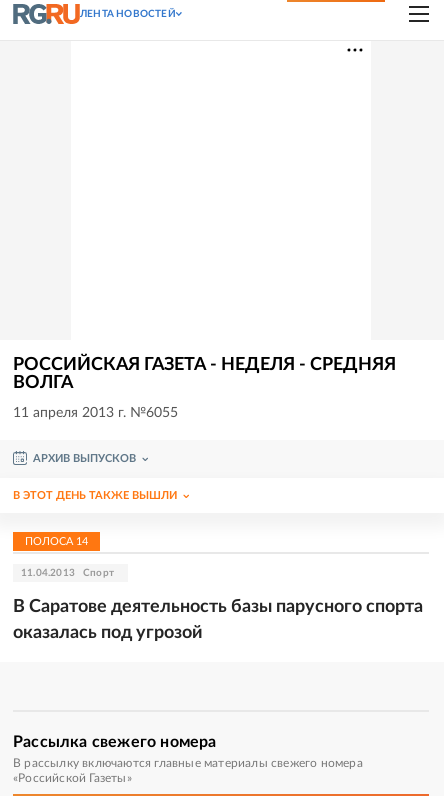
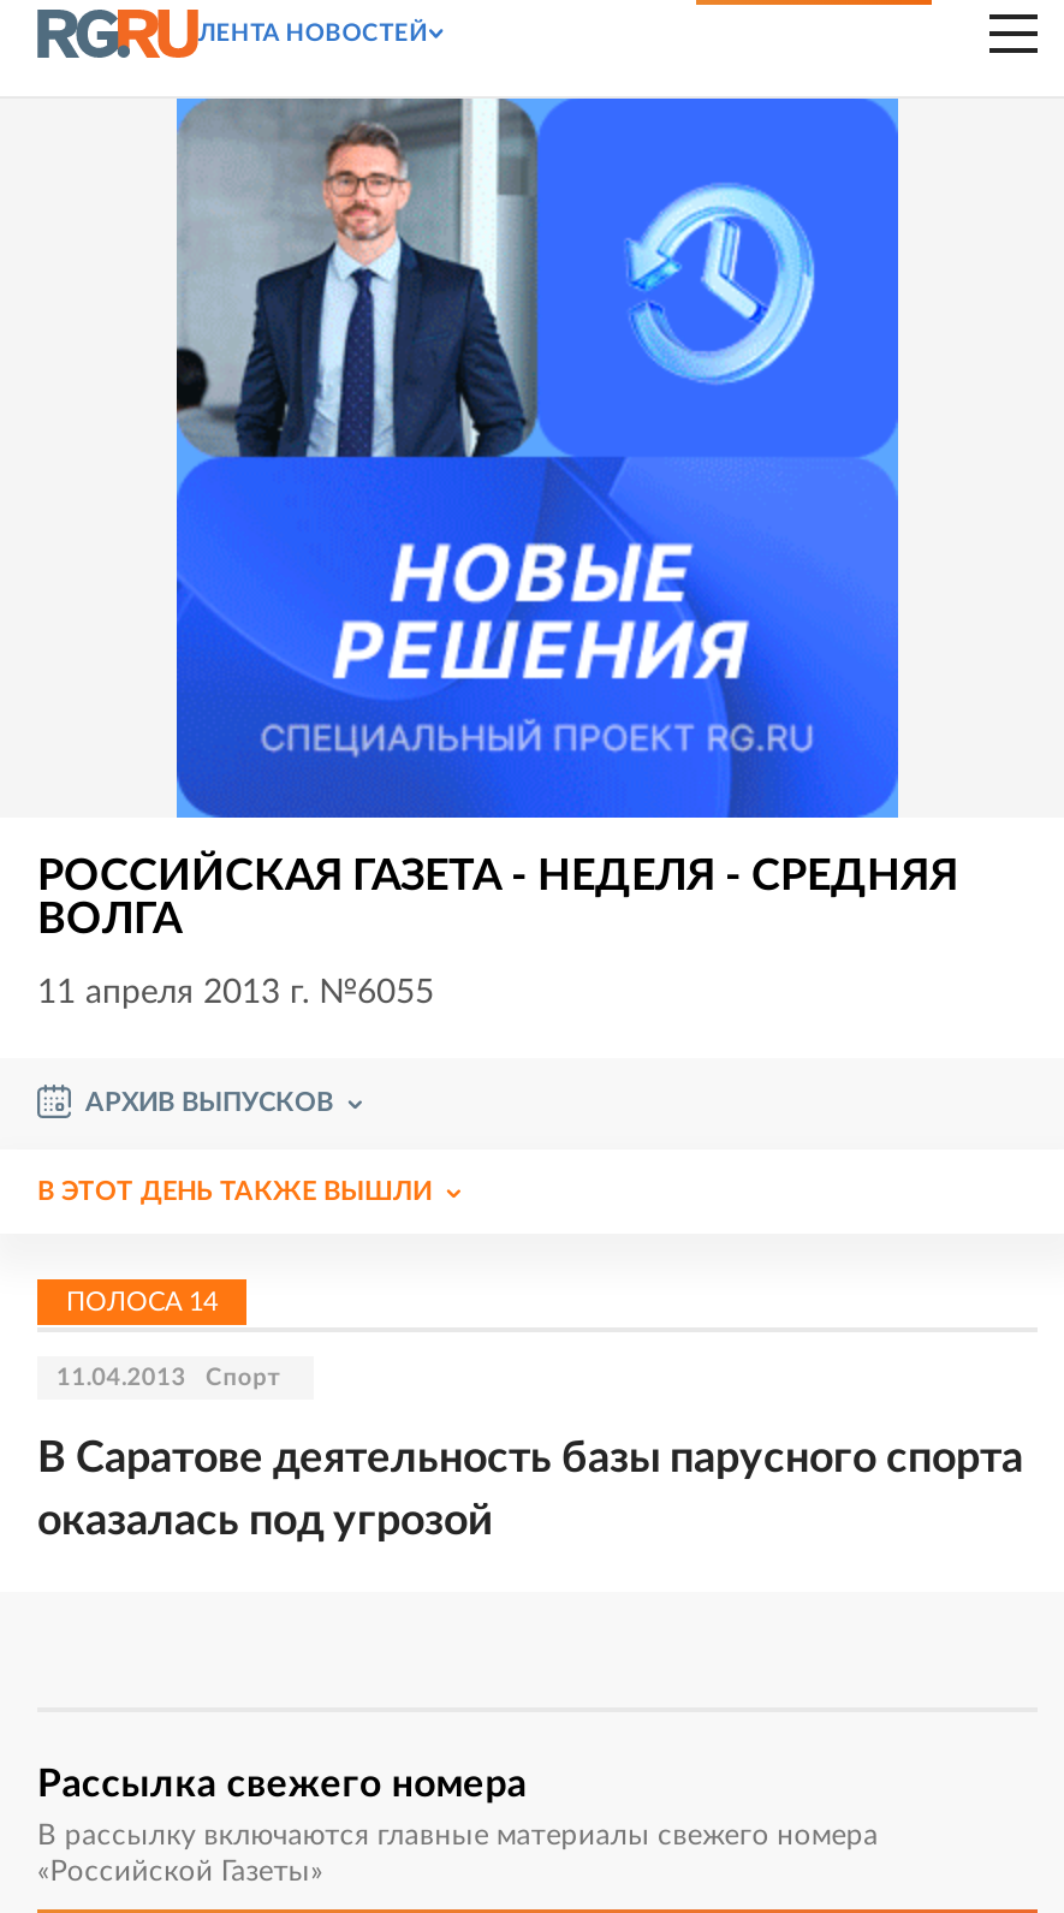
+ [image]
